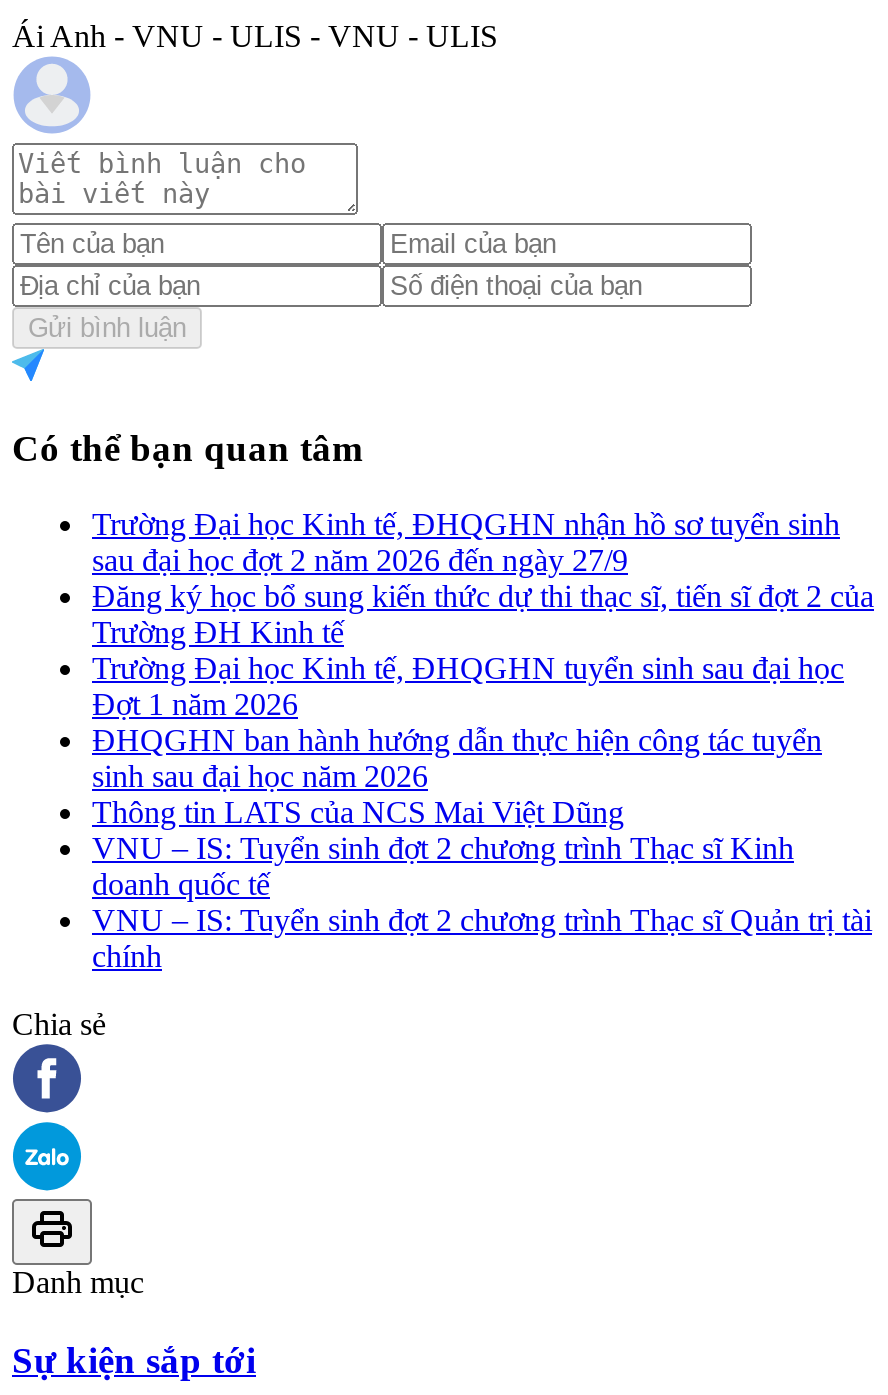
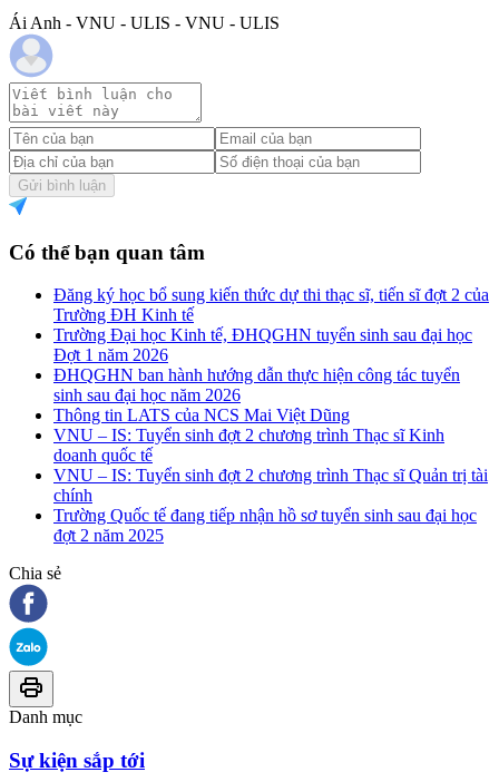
- Trường Đại học Kinh tế, ĐHQGHN nhận hồ sơ tuyển sinh
- sau đại học đợt 2 năm 2026 đến ngày 27/9

moved up: Đăng ký học bổ sung kiến thức dự thi thạc sĩ, tiến sĩ đợt 2 của | Trường ĐH Kinh tế | Trường Đại học Kinh tế, ĐHQGHN tuyển sinh sau đại học | ... | VNU – IS: Tuyển sinh đợt 2 chương trình Thạc sĩ Quản trị tài | chính

+ Trường Quốc tế đang tiếp nhận hồ sơ tuyển sinh sau đại học
+ đợt 2 năm 2025
